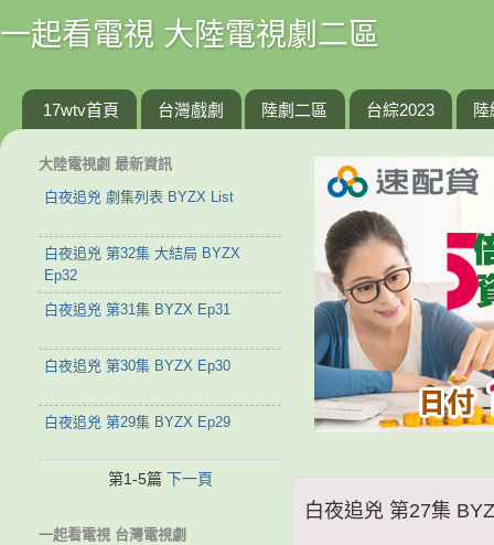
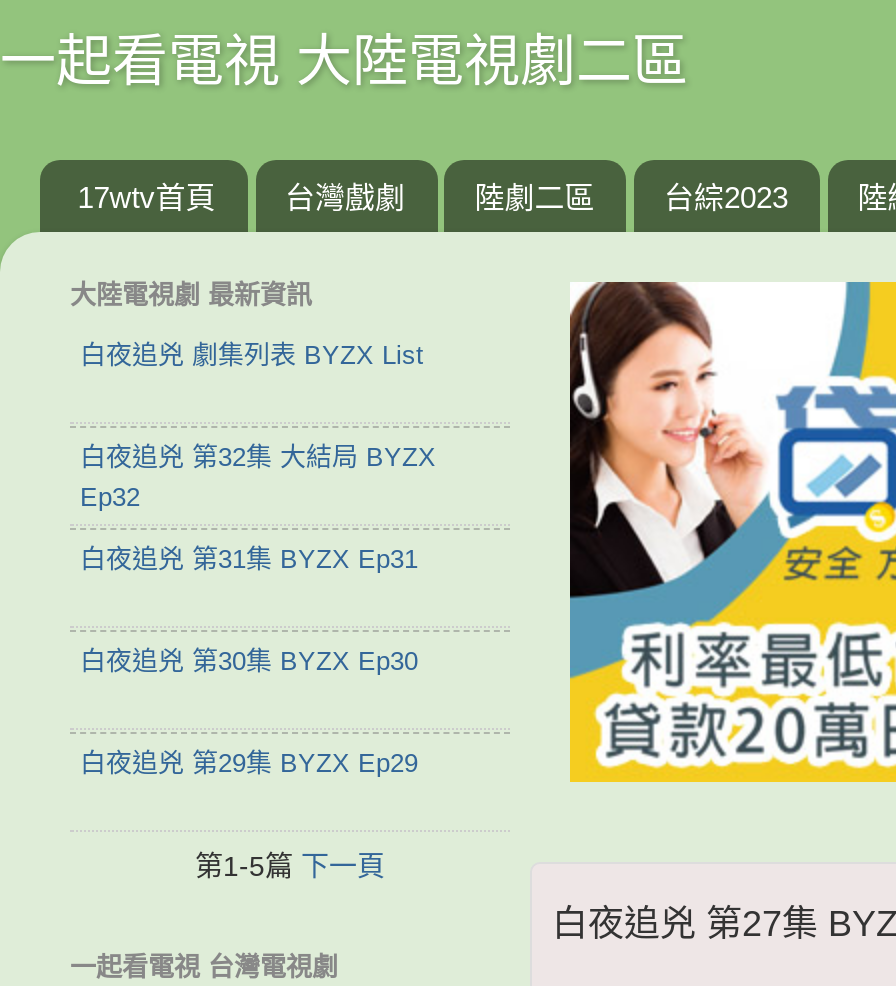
- [image]
+ [image]
